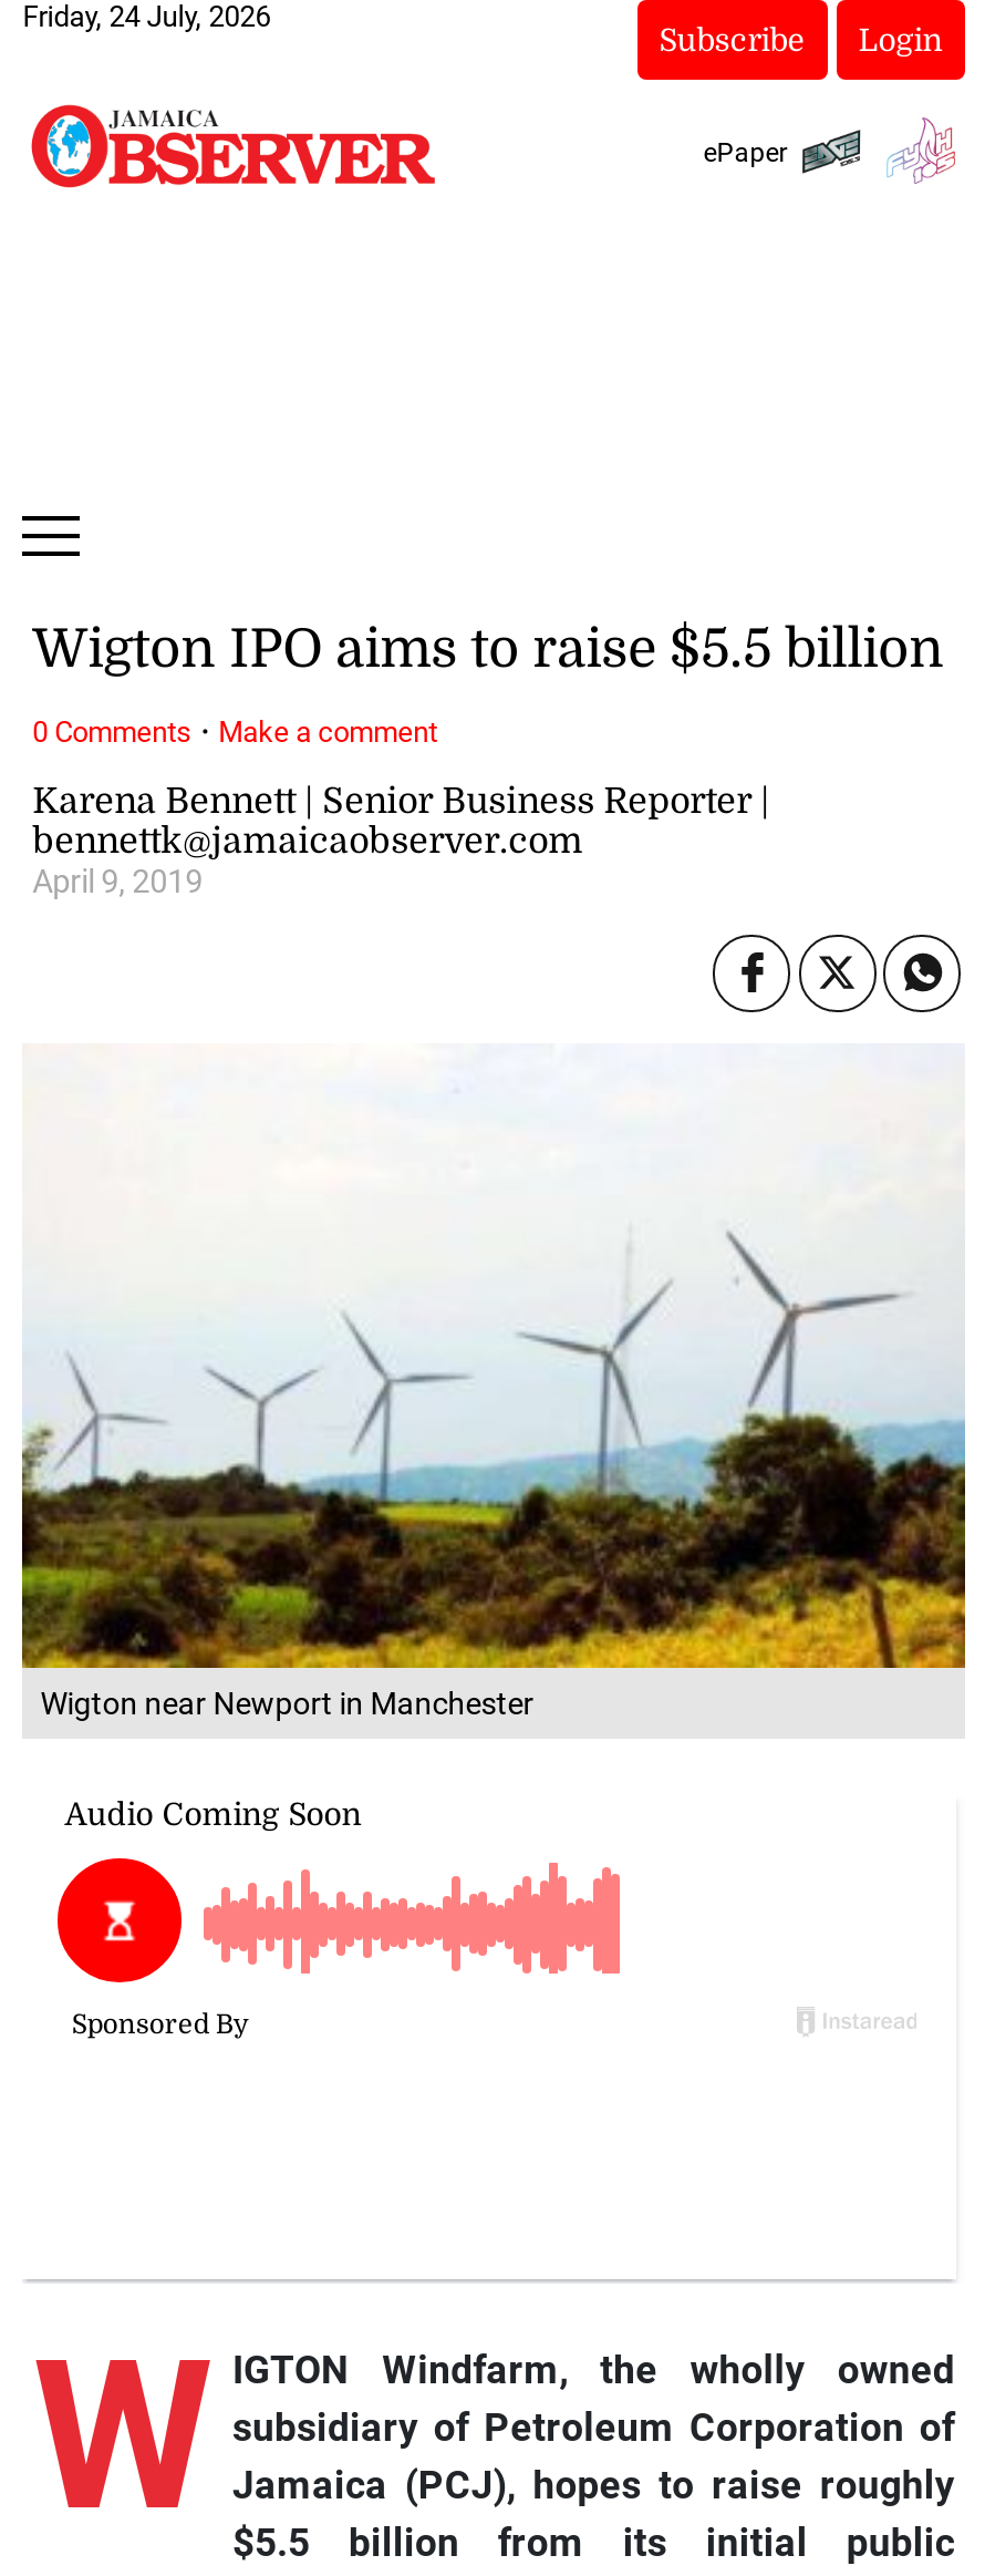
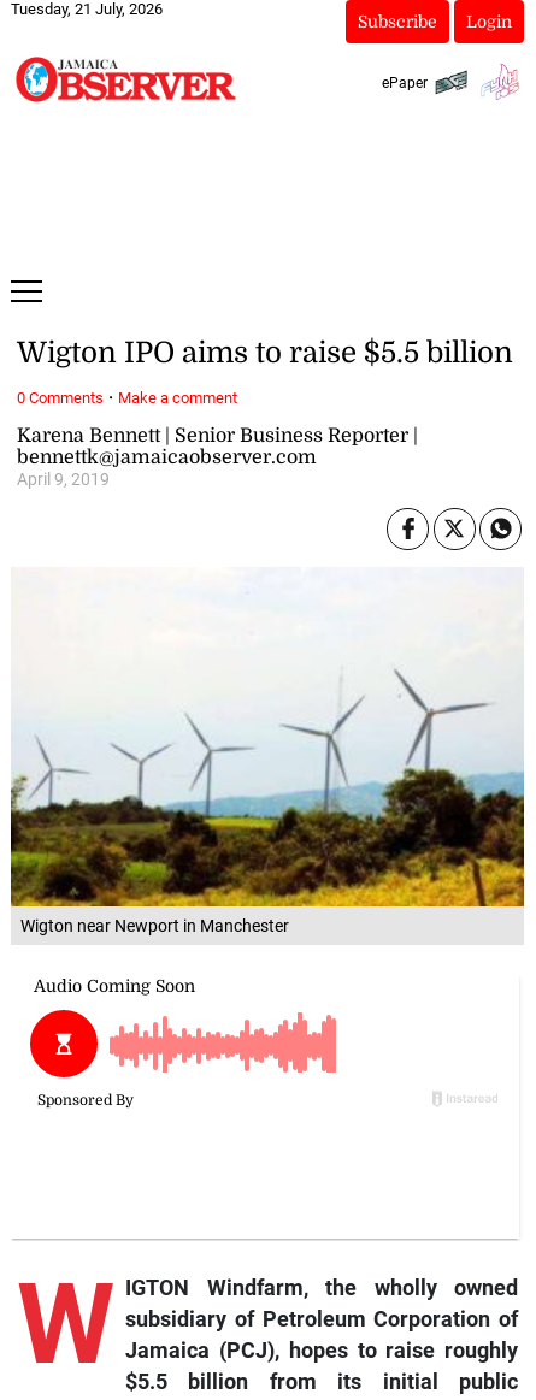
- Friday, 24 July, 2026
+ Tuesday, 21 July, 2026
